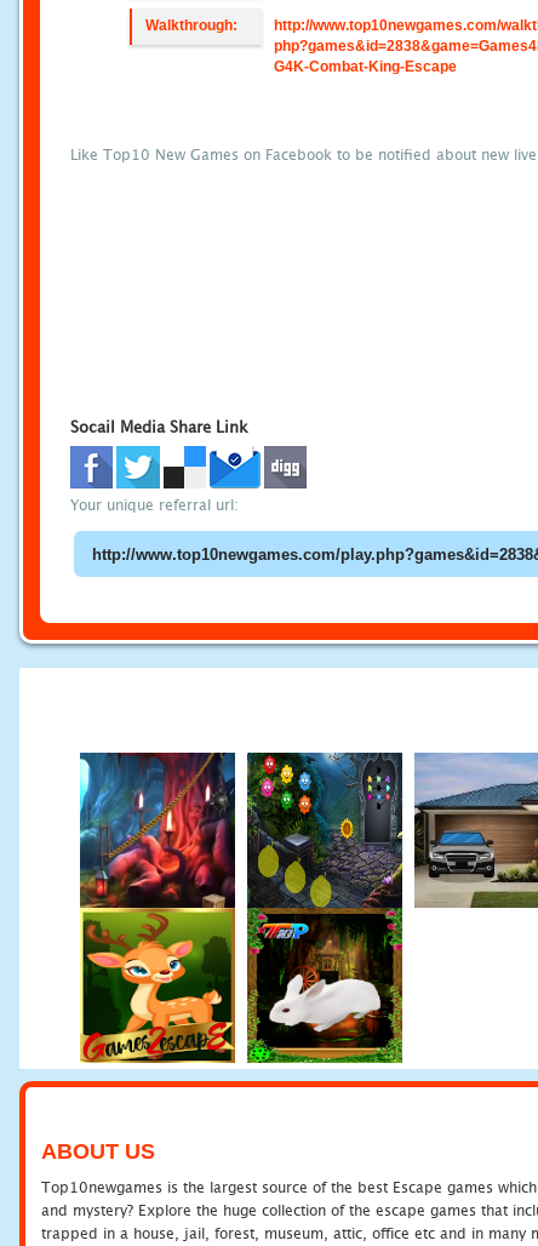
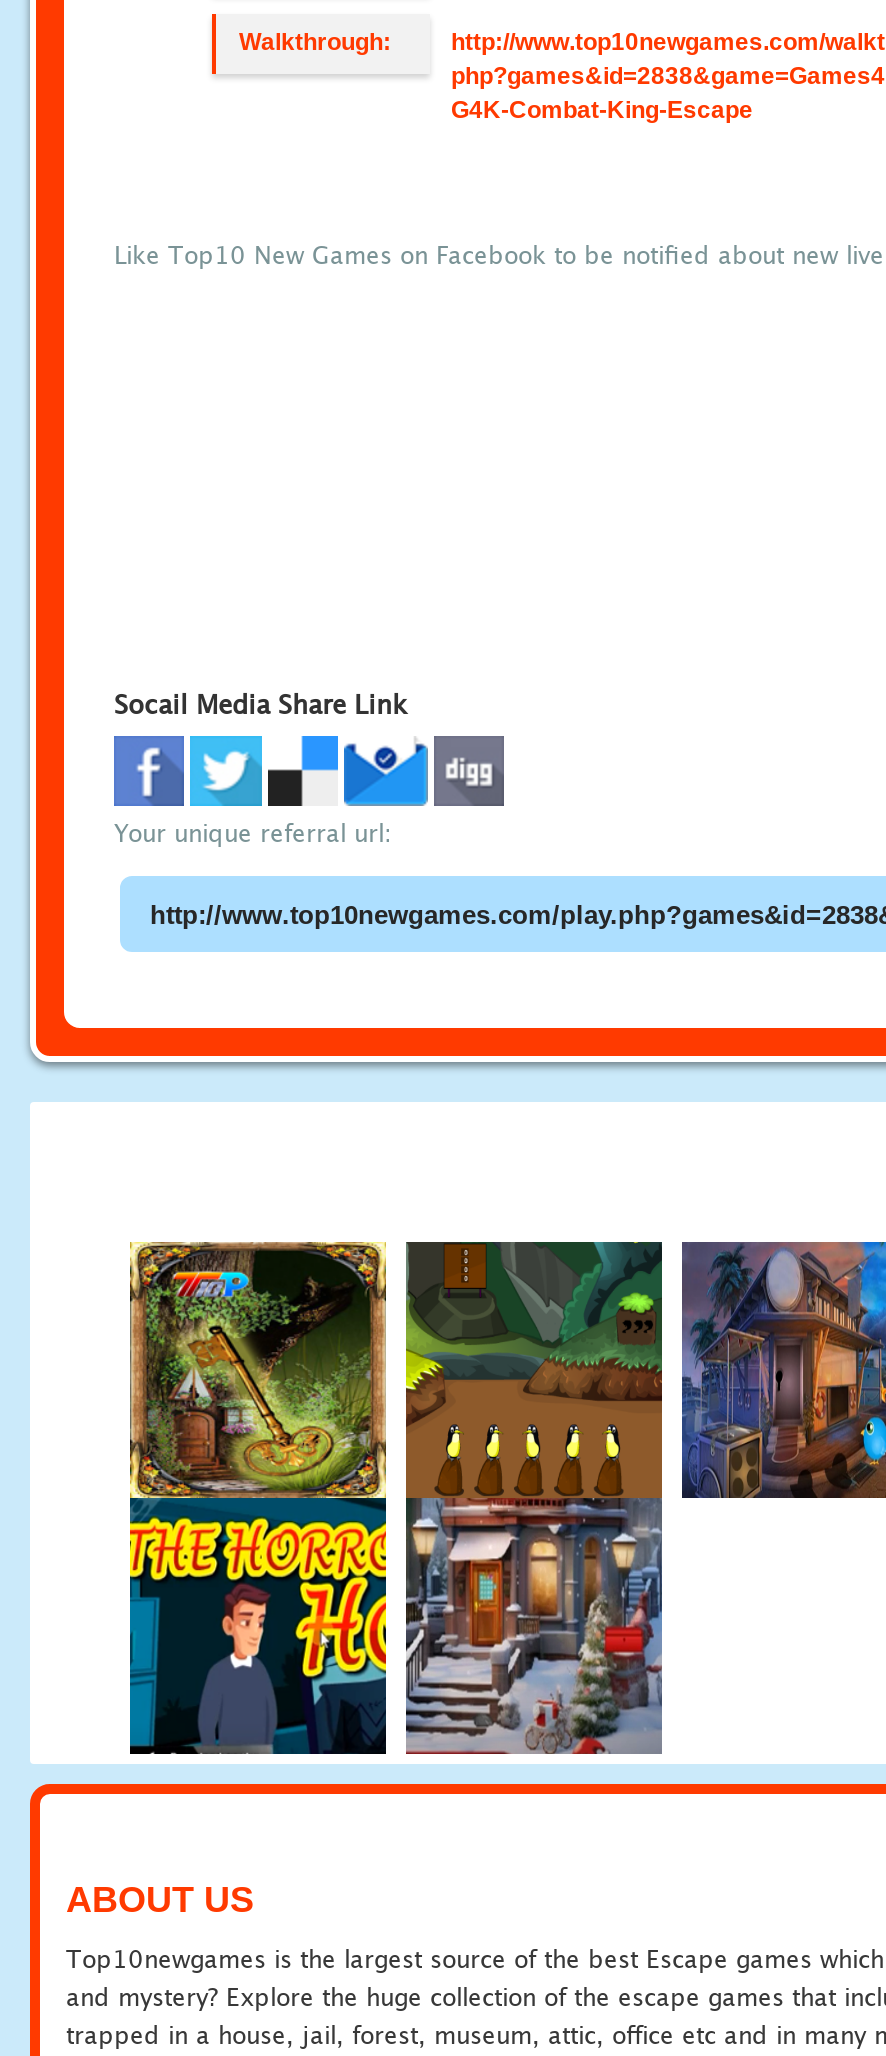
- [image]
+ [image]

- [image]
+ [image]

- [image]
+ [image]
